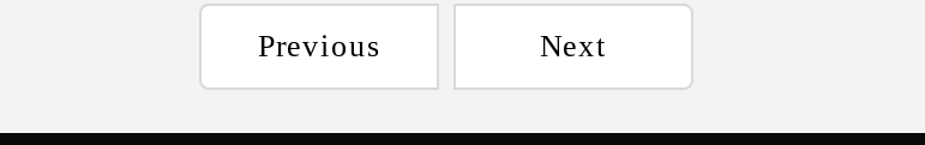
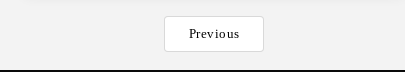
- Next
